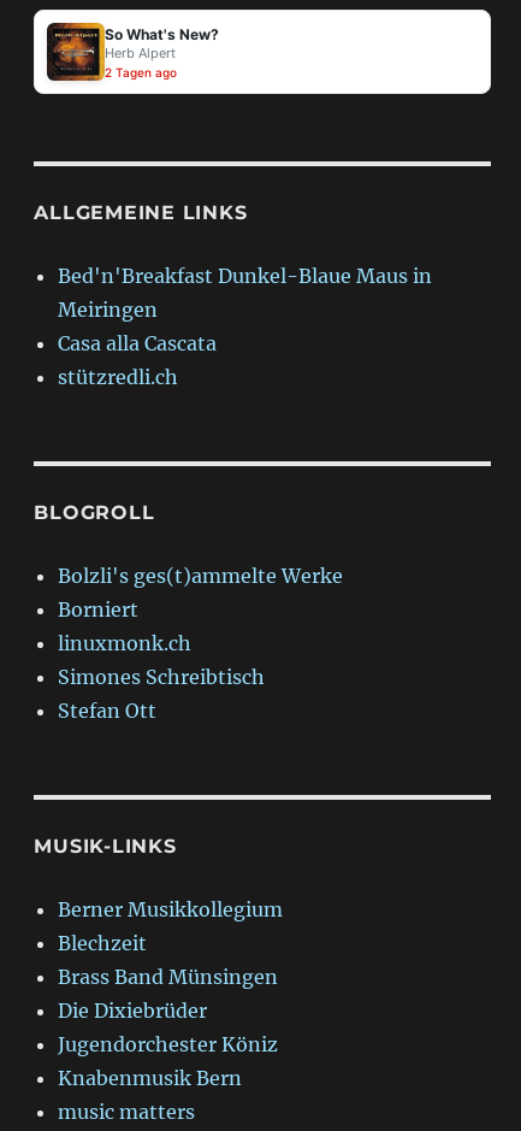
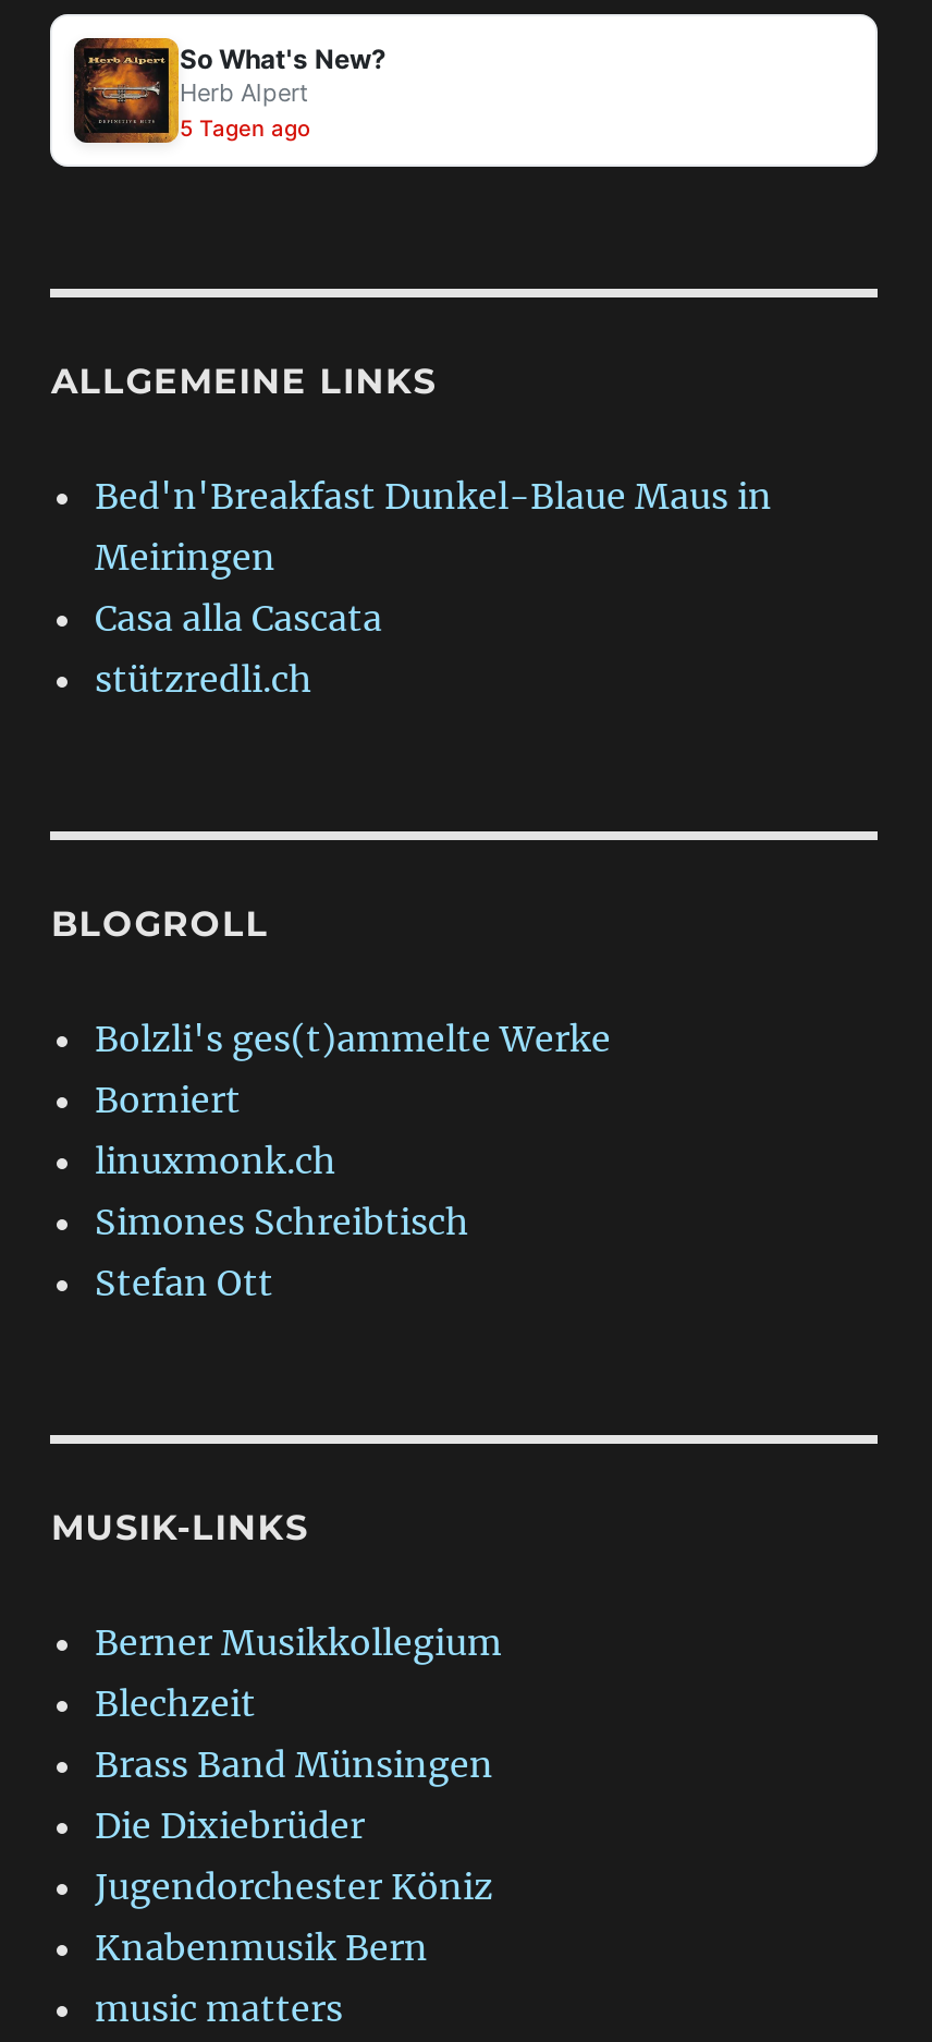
- 2 Tagen ago
+ 5 Tagen ago
